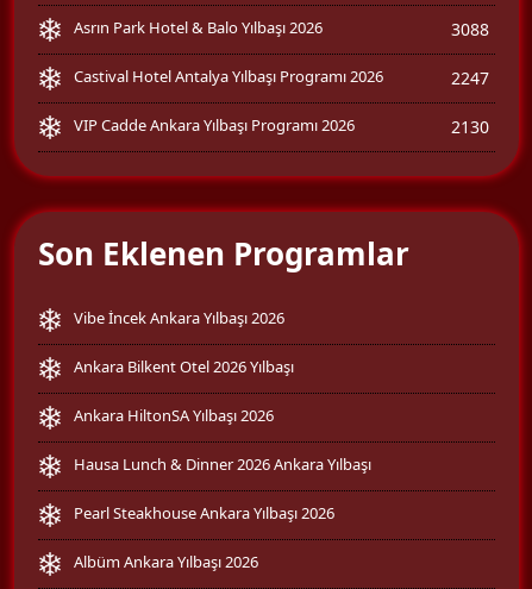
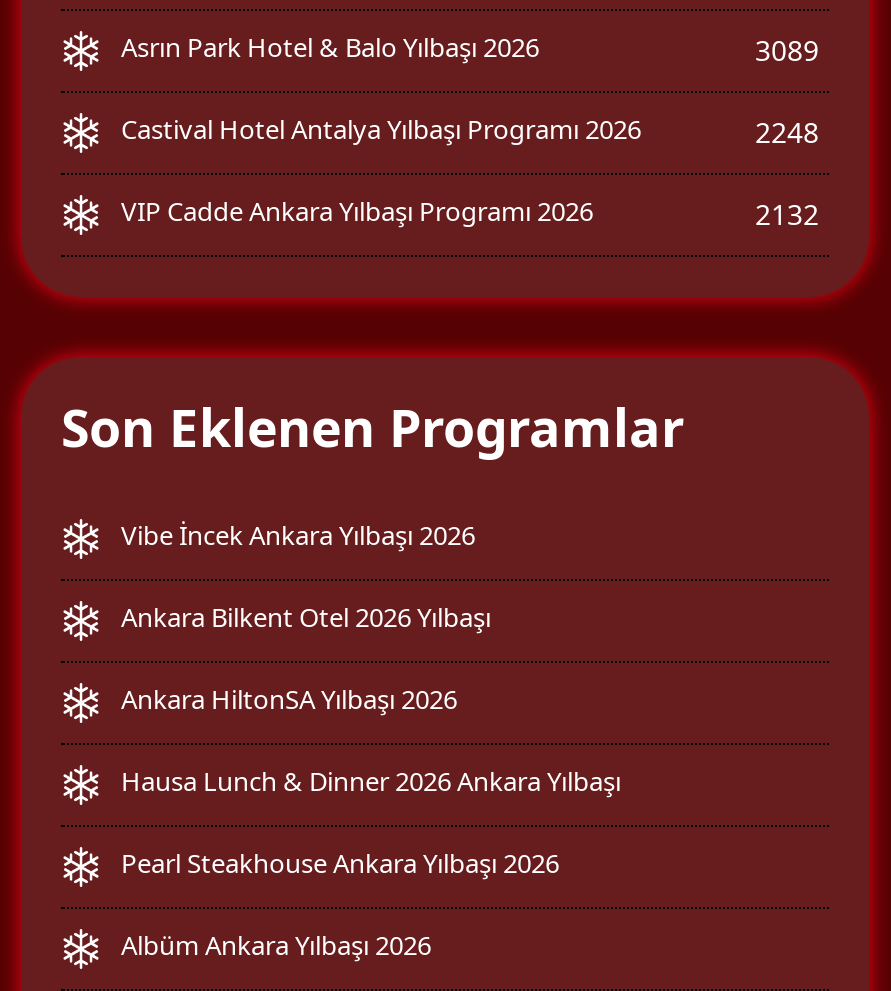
- 3088
+ 3089

- 2247
+ 2248

- 2130
+ 2132
